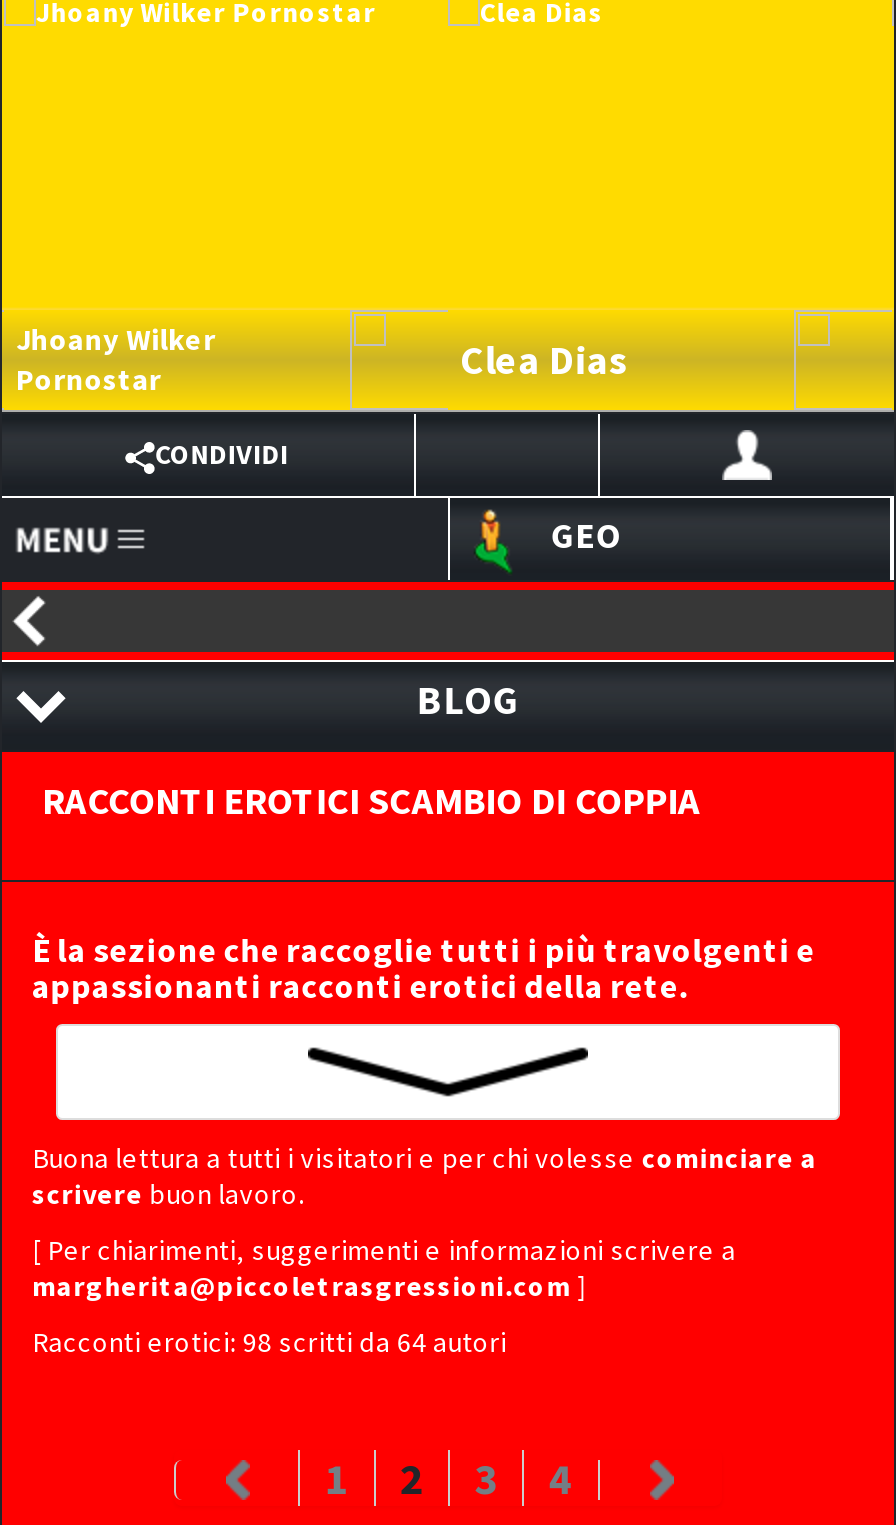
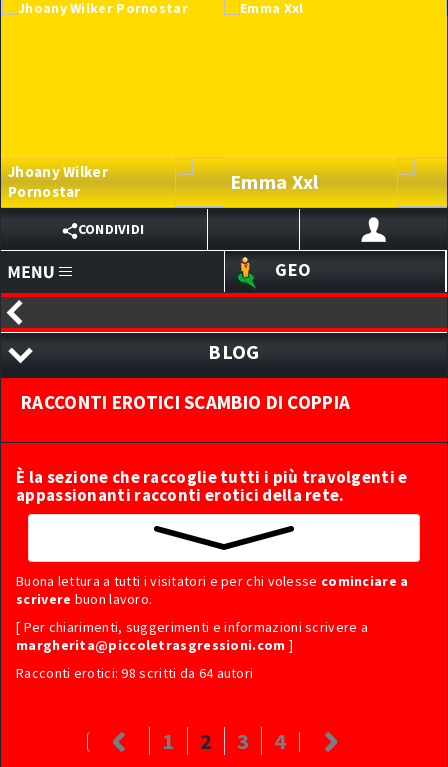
- Clea Dias
+ Emma Xxl
